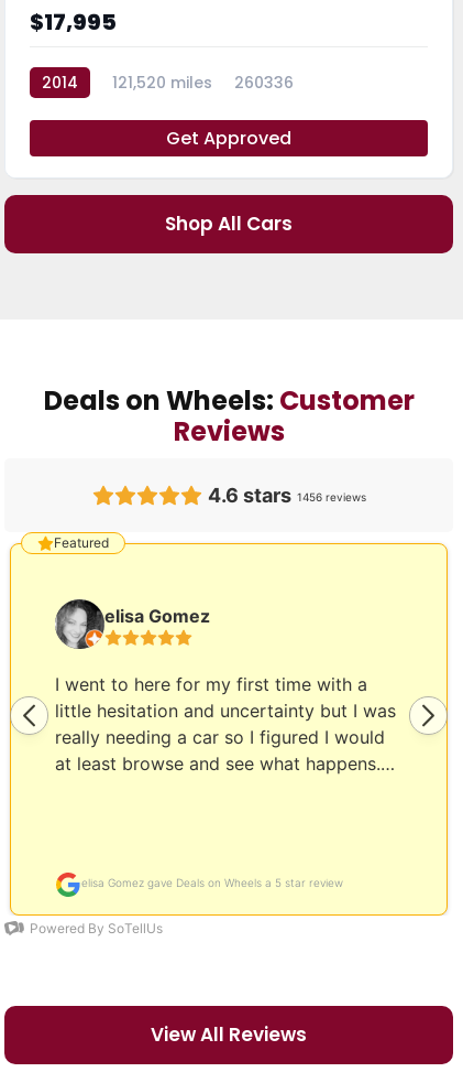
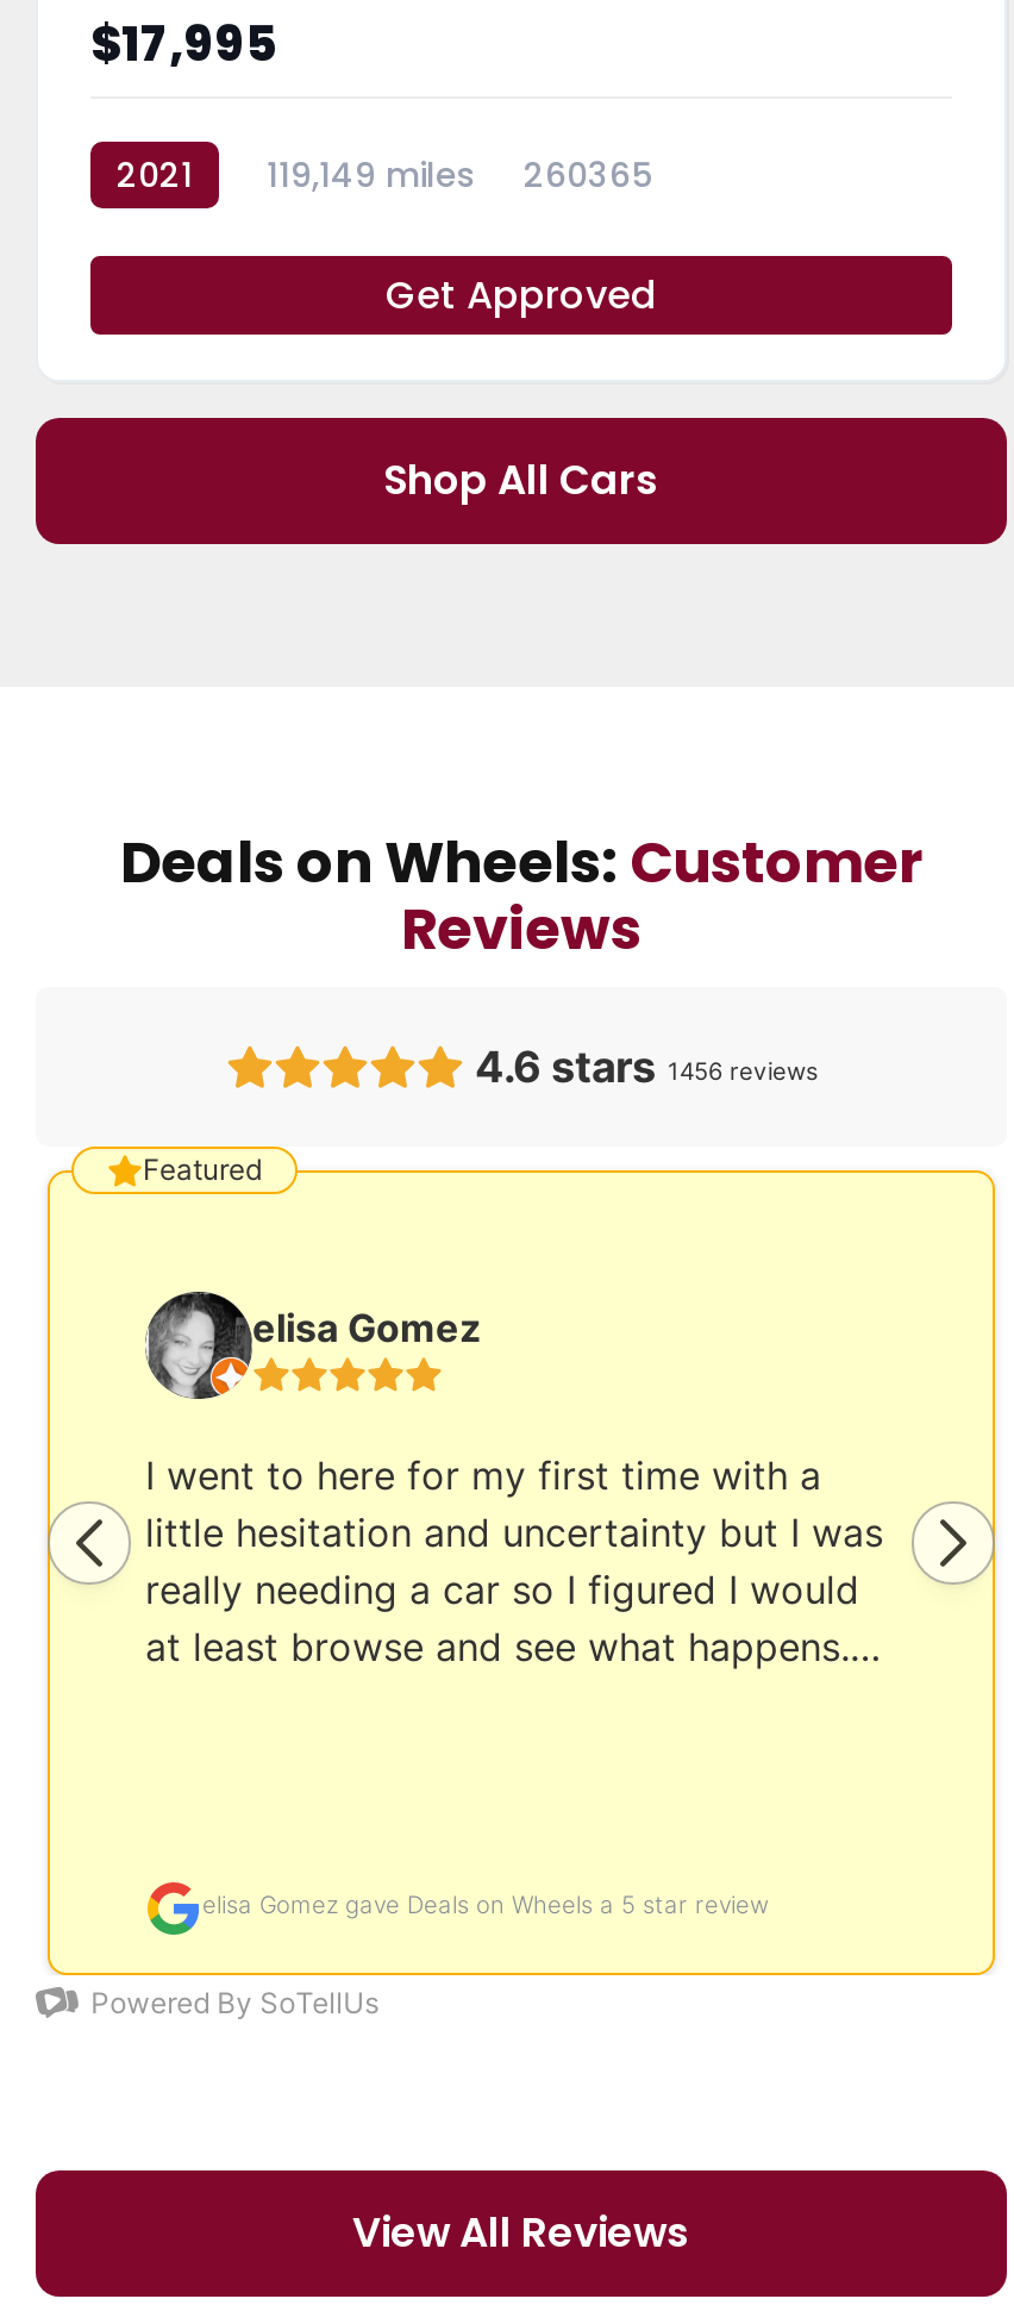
- 2014
+ 2021

- 121,520 miles
+ 119,149 miles

- 260336
+ 260365
